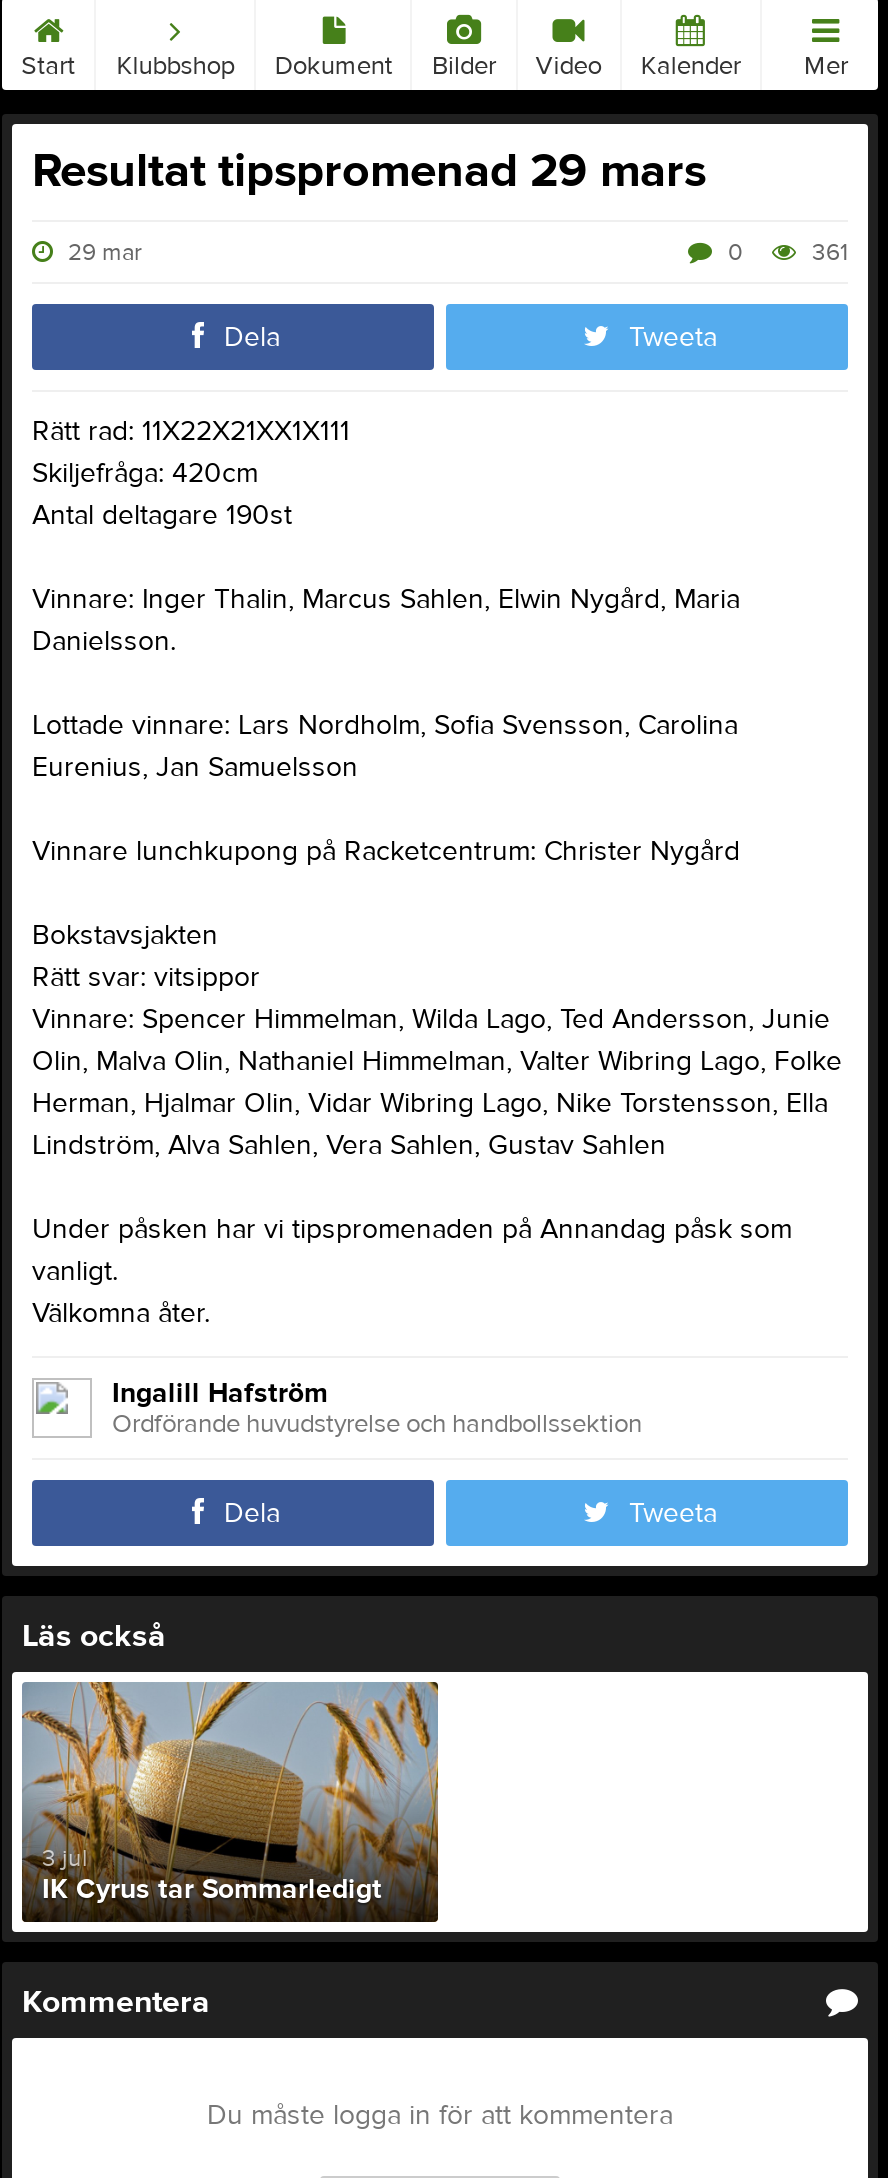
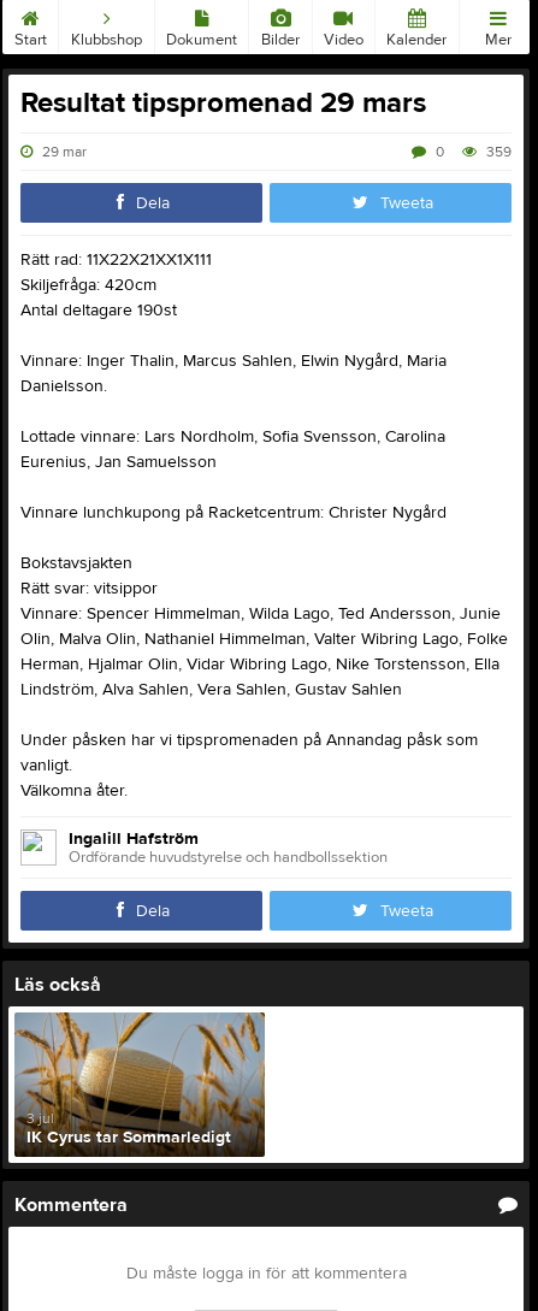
- 0 361
+ 0 359
